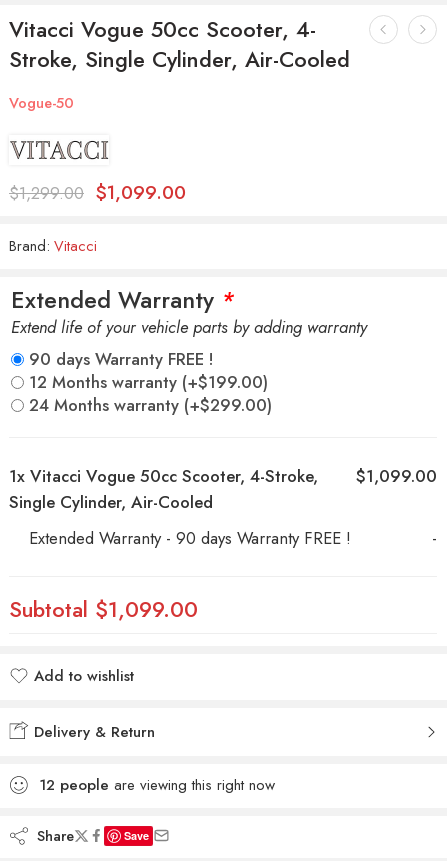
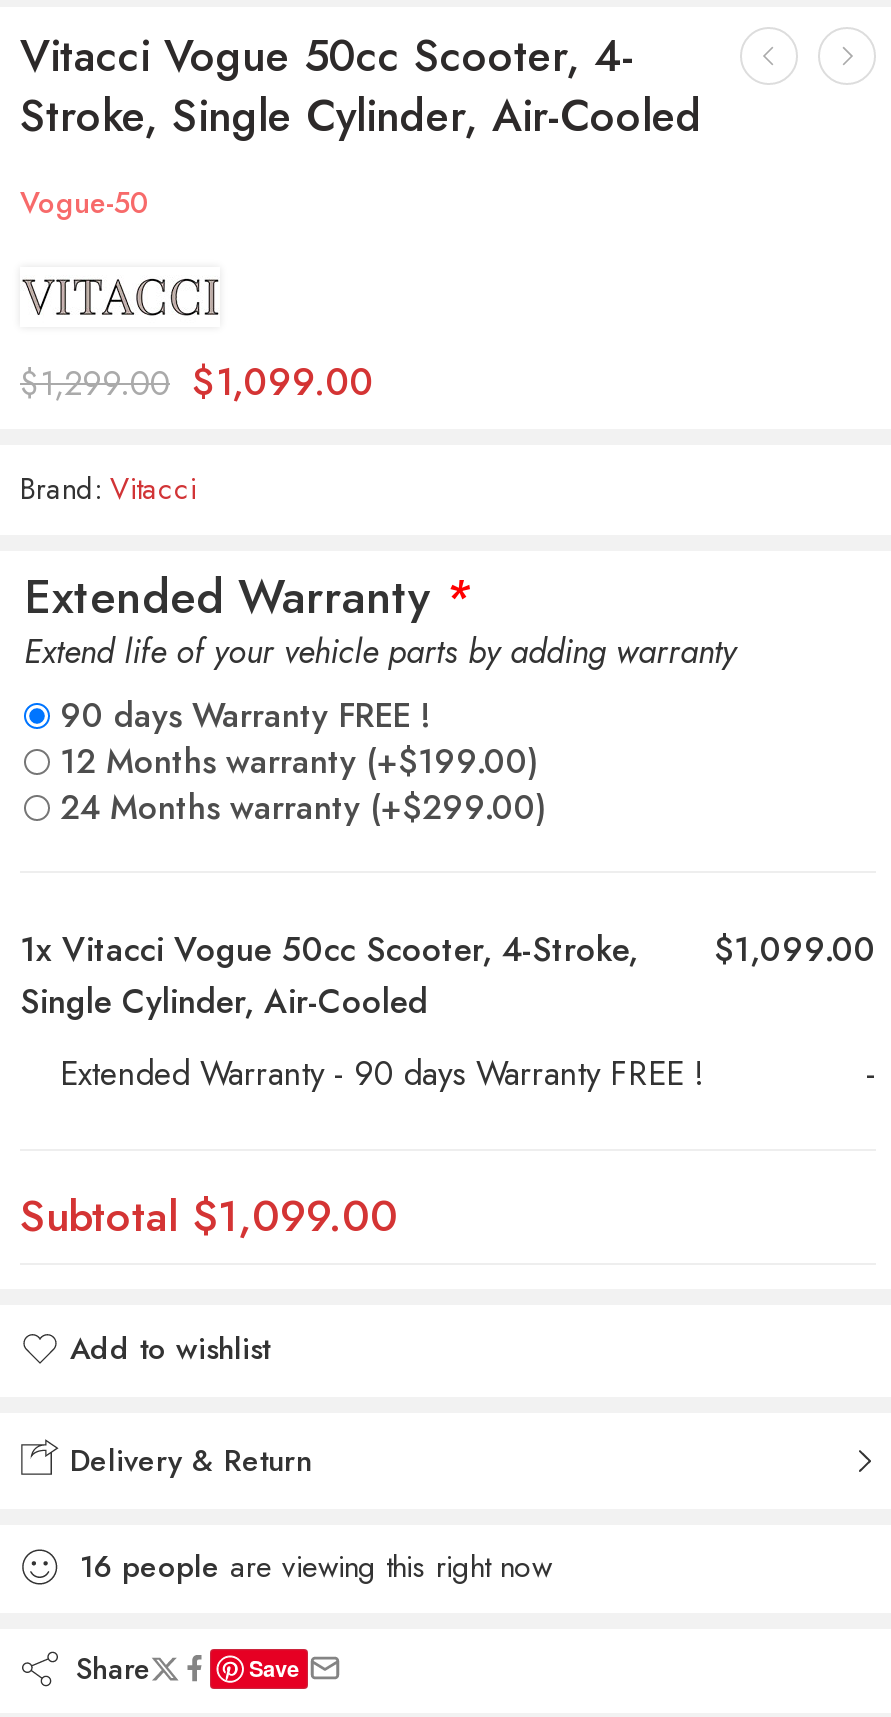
- 12 people are viewing this right now
+ 16 people are viewing this right now
